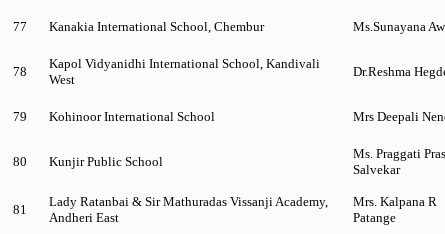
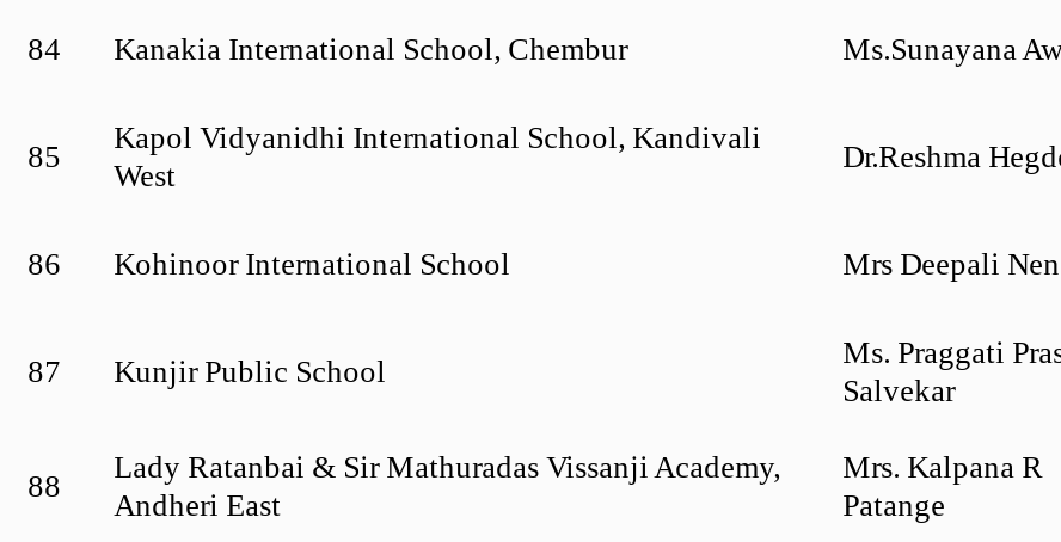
- 77 Kanakia International School, Chembur
+ 84 Kanakia International School, Chembur

- 78
+ 85

- 79 Kohinoor International School
+ 86 Kohinoor International School

- 80 Kunjir Public School
+ 87 Kunjir Public School

- 81
+ 88
